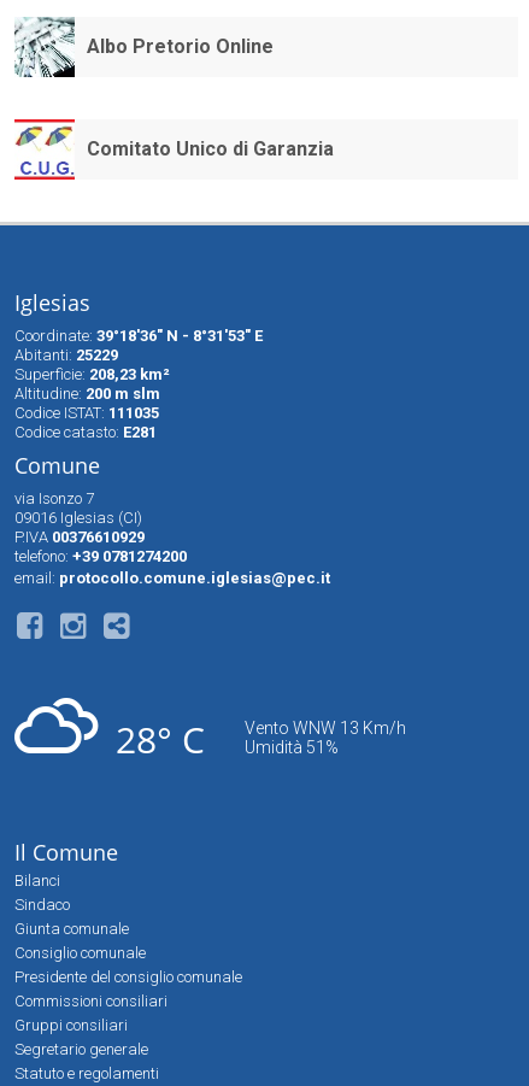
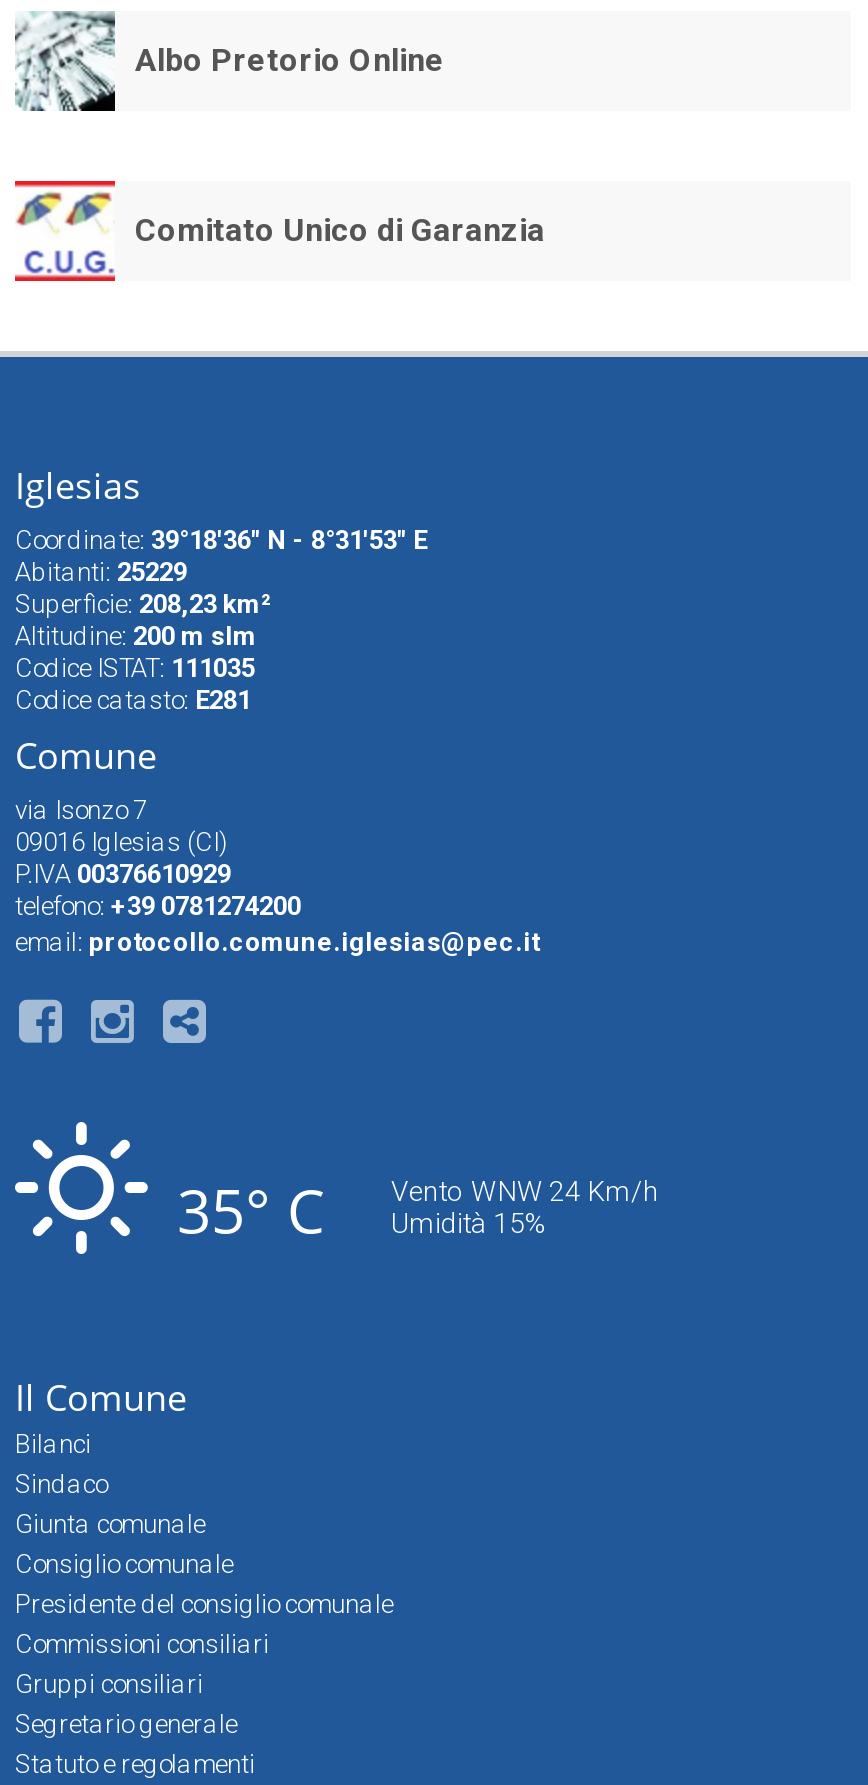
- [image]
- 28° C
+ [image]
+ 35° C

- Vento WNW 13 Km/h
+ Vento WNW 24 Km/h

- Umidità 51%
+ Umidità 15%
